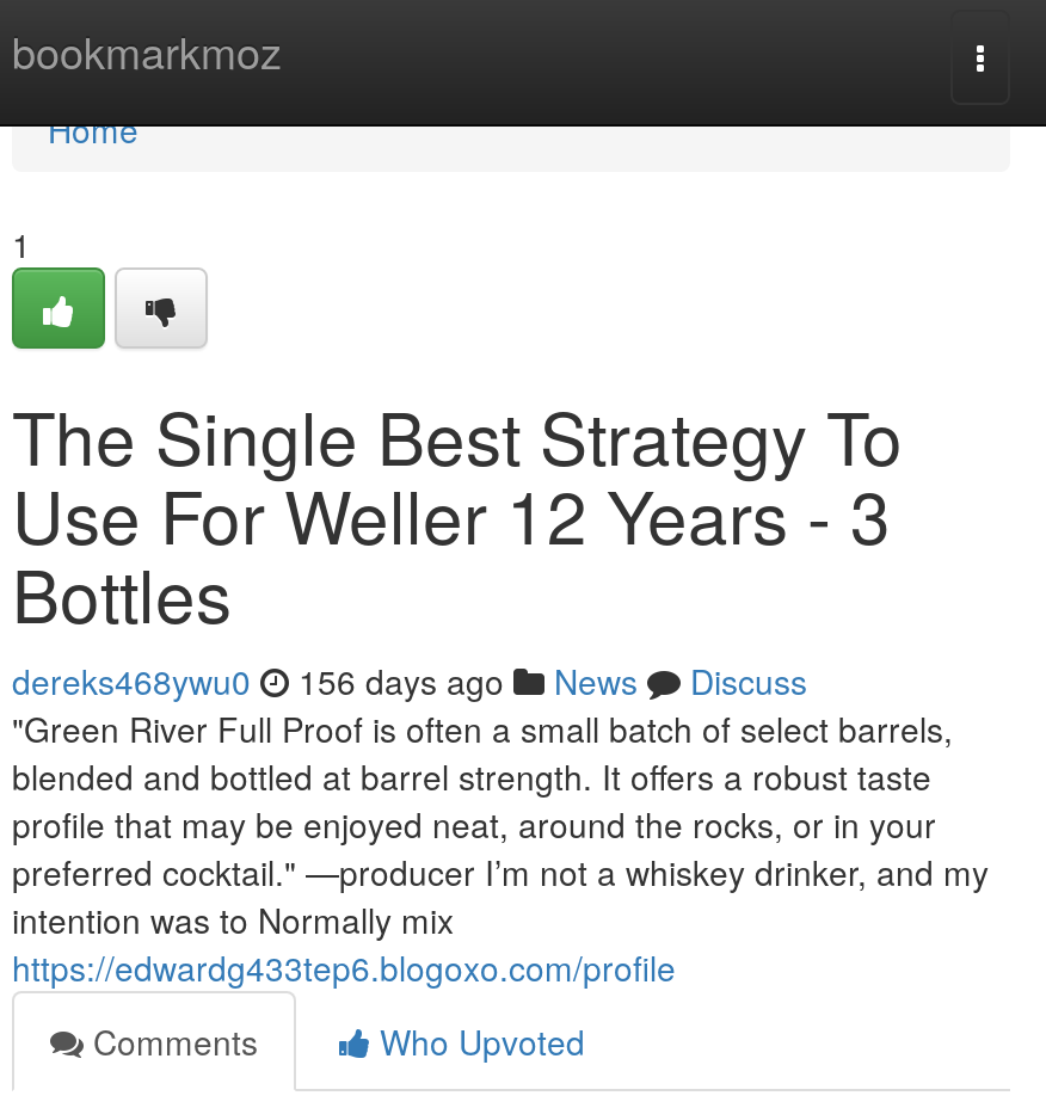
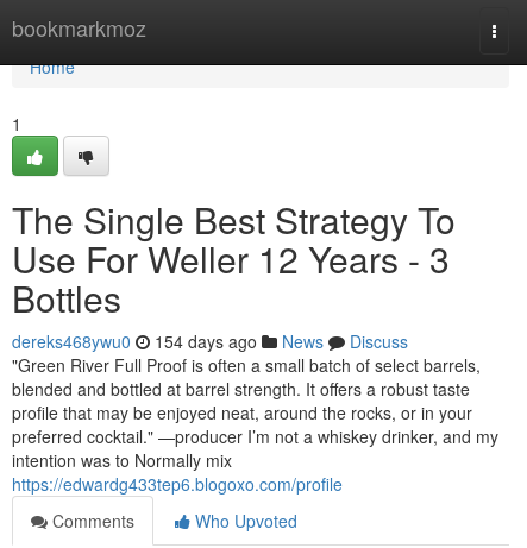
- dereks468ywu0 156 days ago News Discuss
+ dereks468ywu0 154 days ago News Discuss
